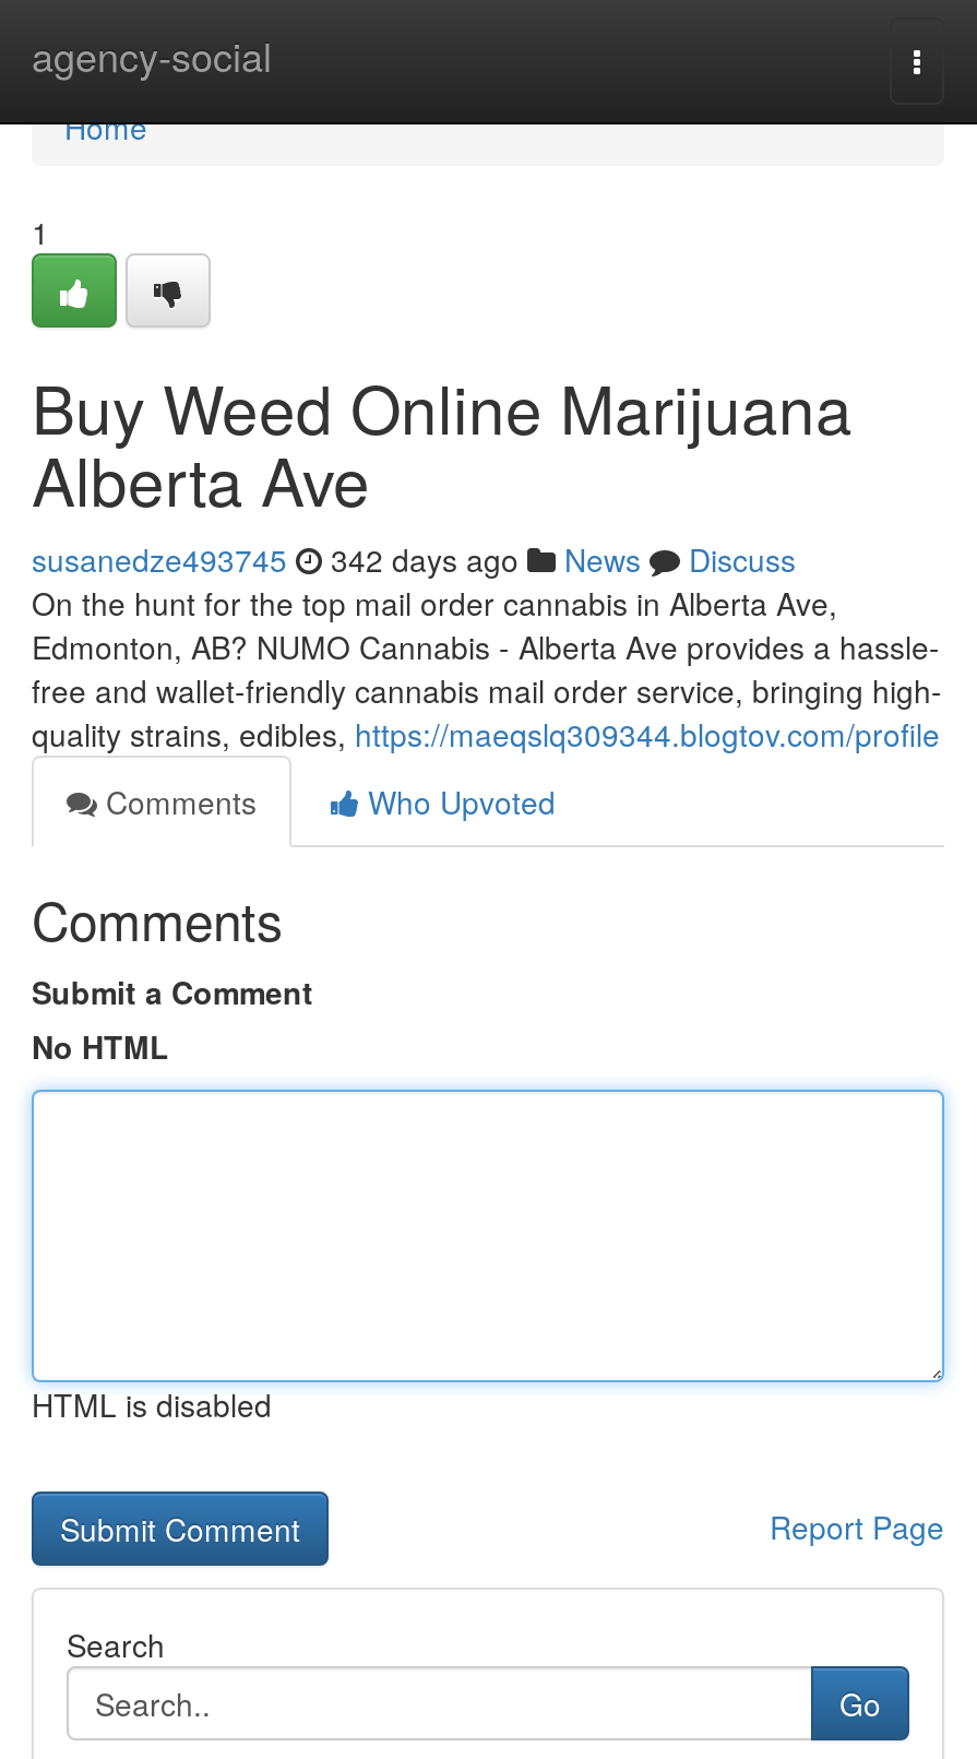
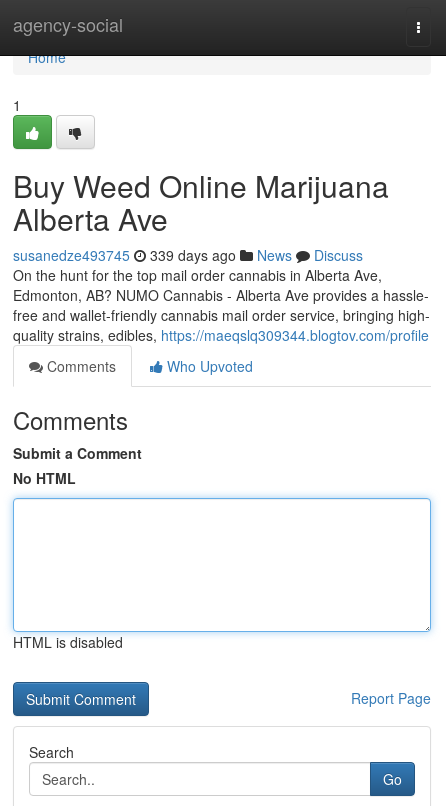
- susanedze493745 342 days ago News Discuss
+ susanedze493745 339 days ago News Discuss
